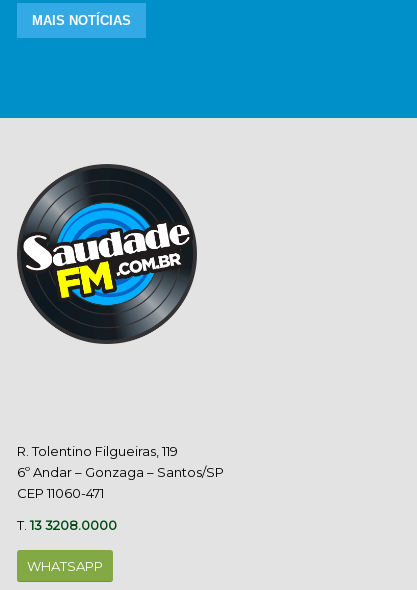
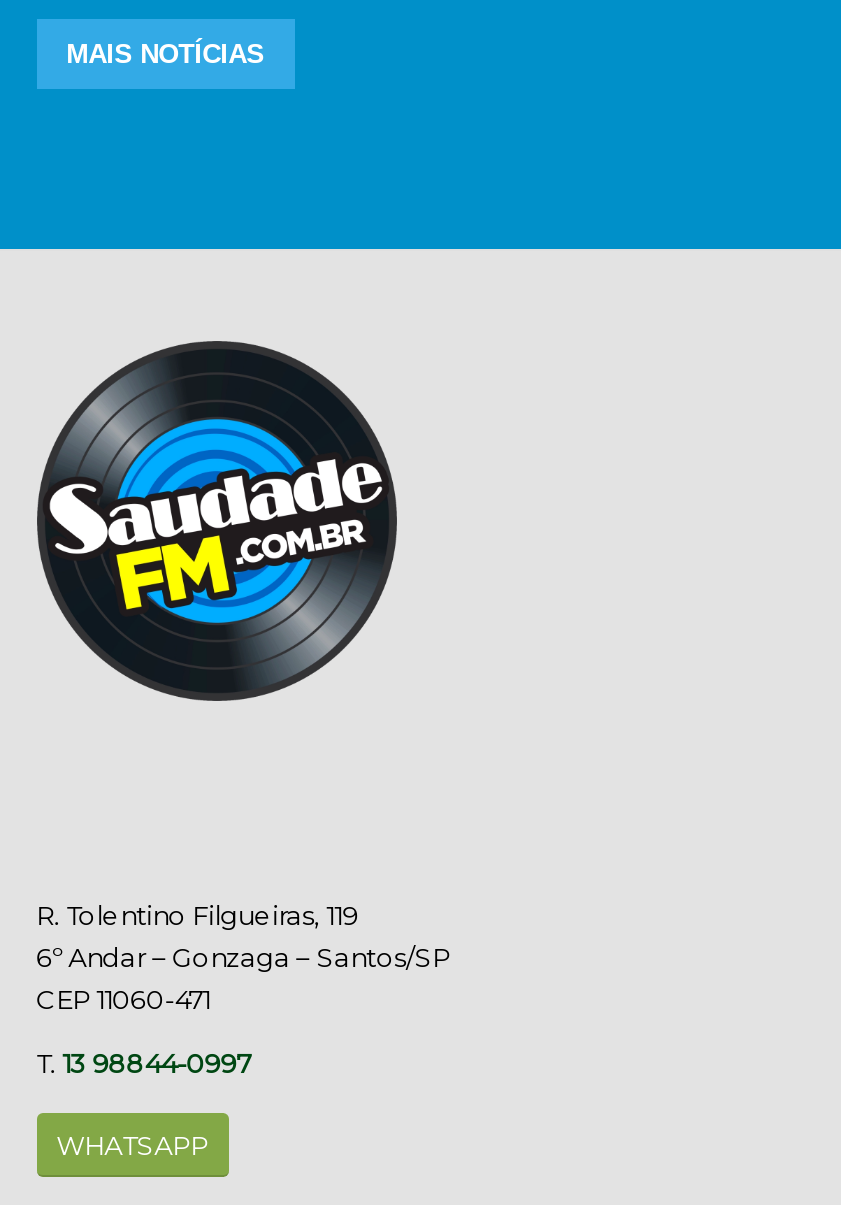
- T. 13 3208.0000
+ T. 13 98844-0997
